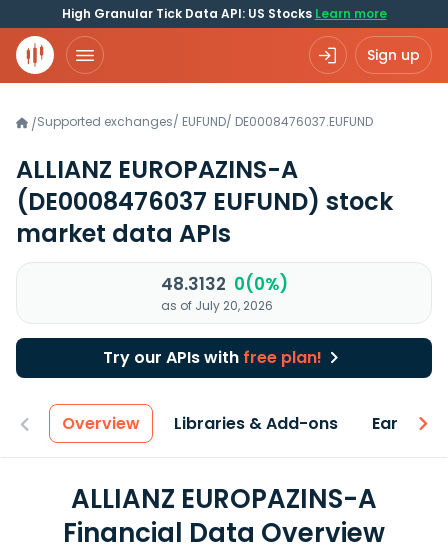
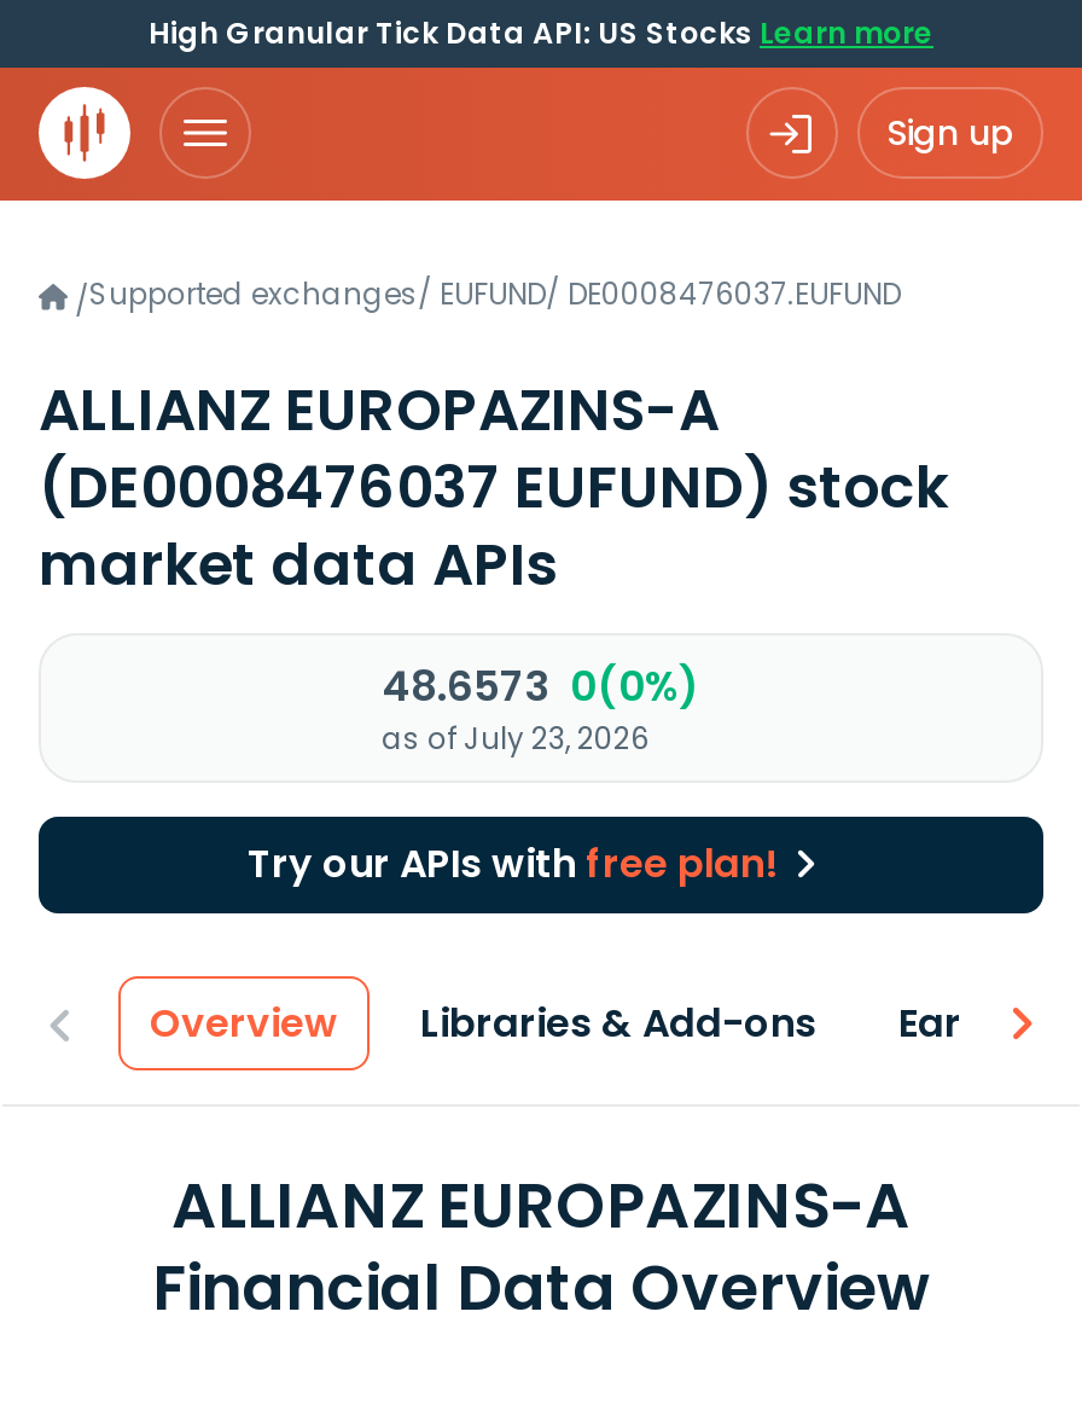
- 48.3132 0(0%)
+ 48.6573 0(0%)

- as of July 20, 2026
+ as of July 23, 2026
